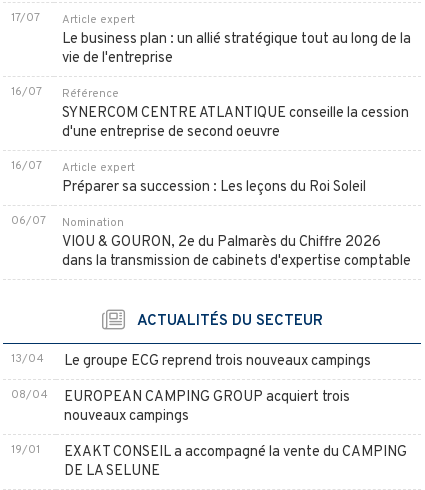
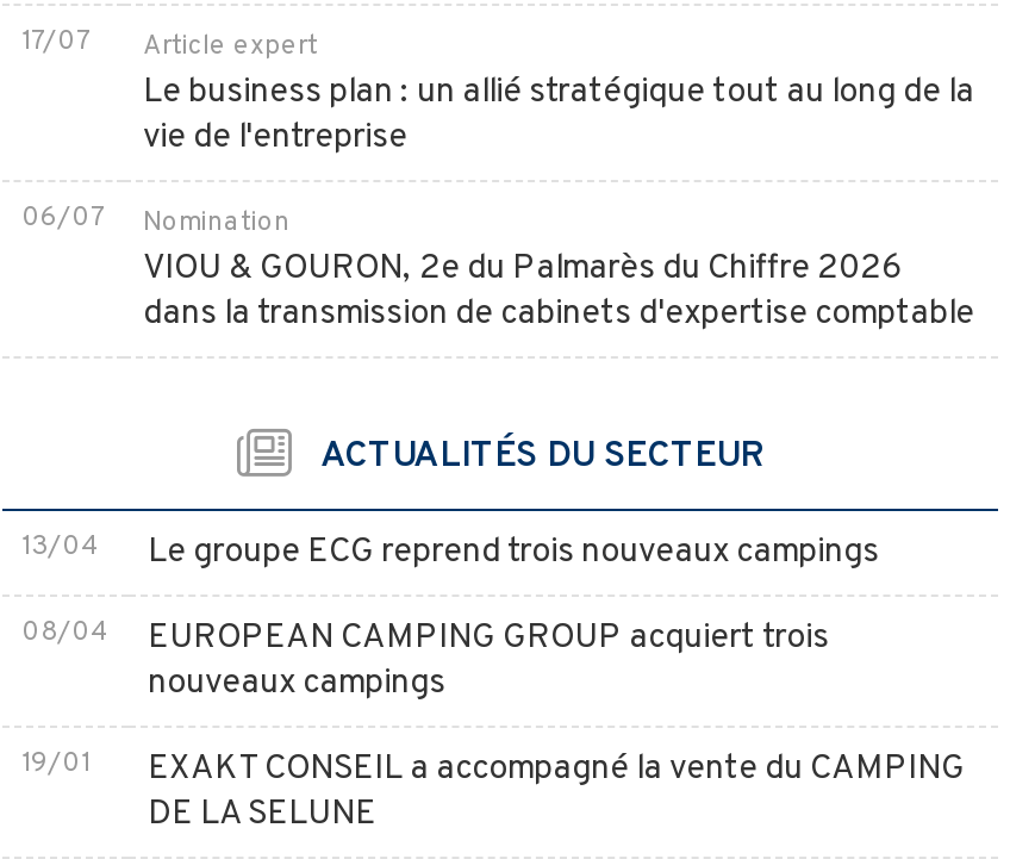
- 16/07
- Référence
- SYNERCOM CENTRE ATLANTIQUE conseille la cession
- d'une entreprise de second oeuvre
- 16/07
- Article expert
- Préparer sa succession : Les leçons du Roi Soleil
